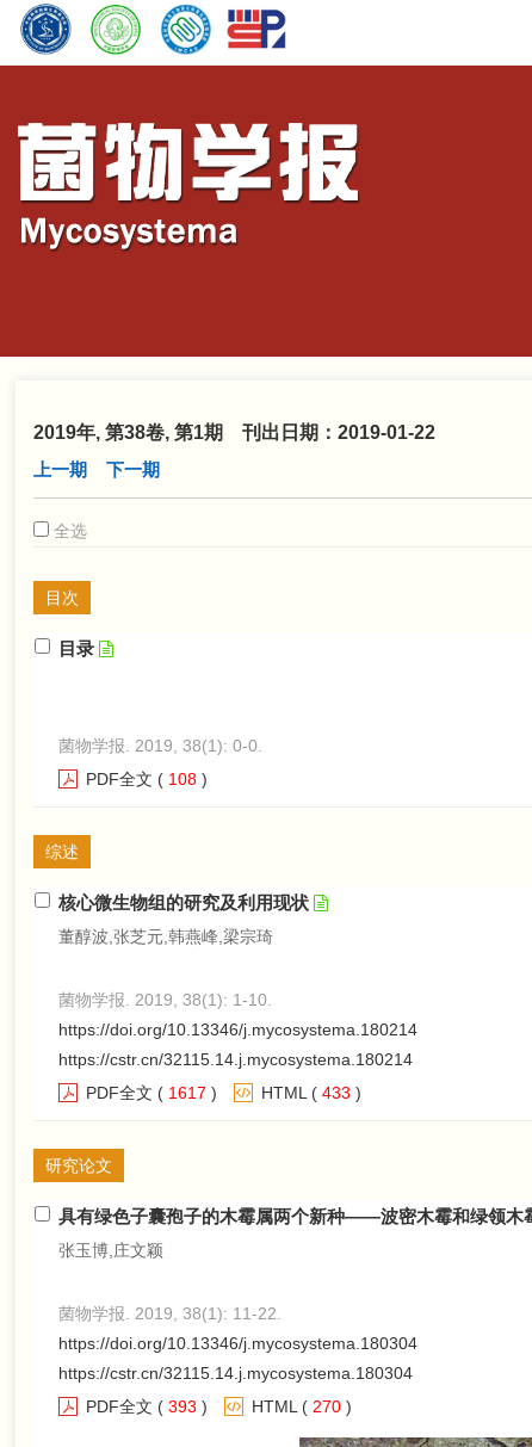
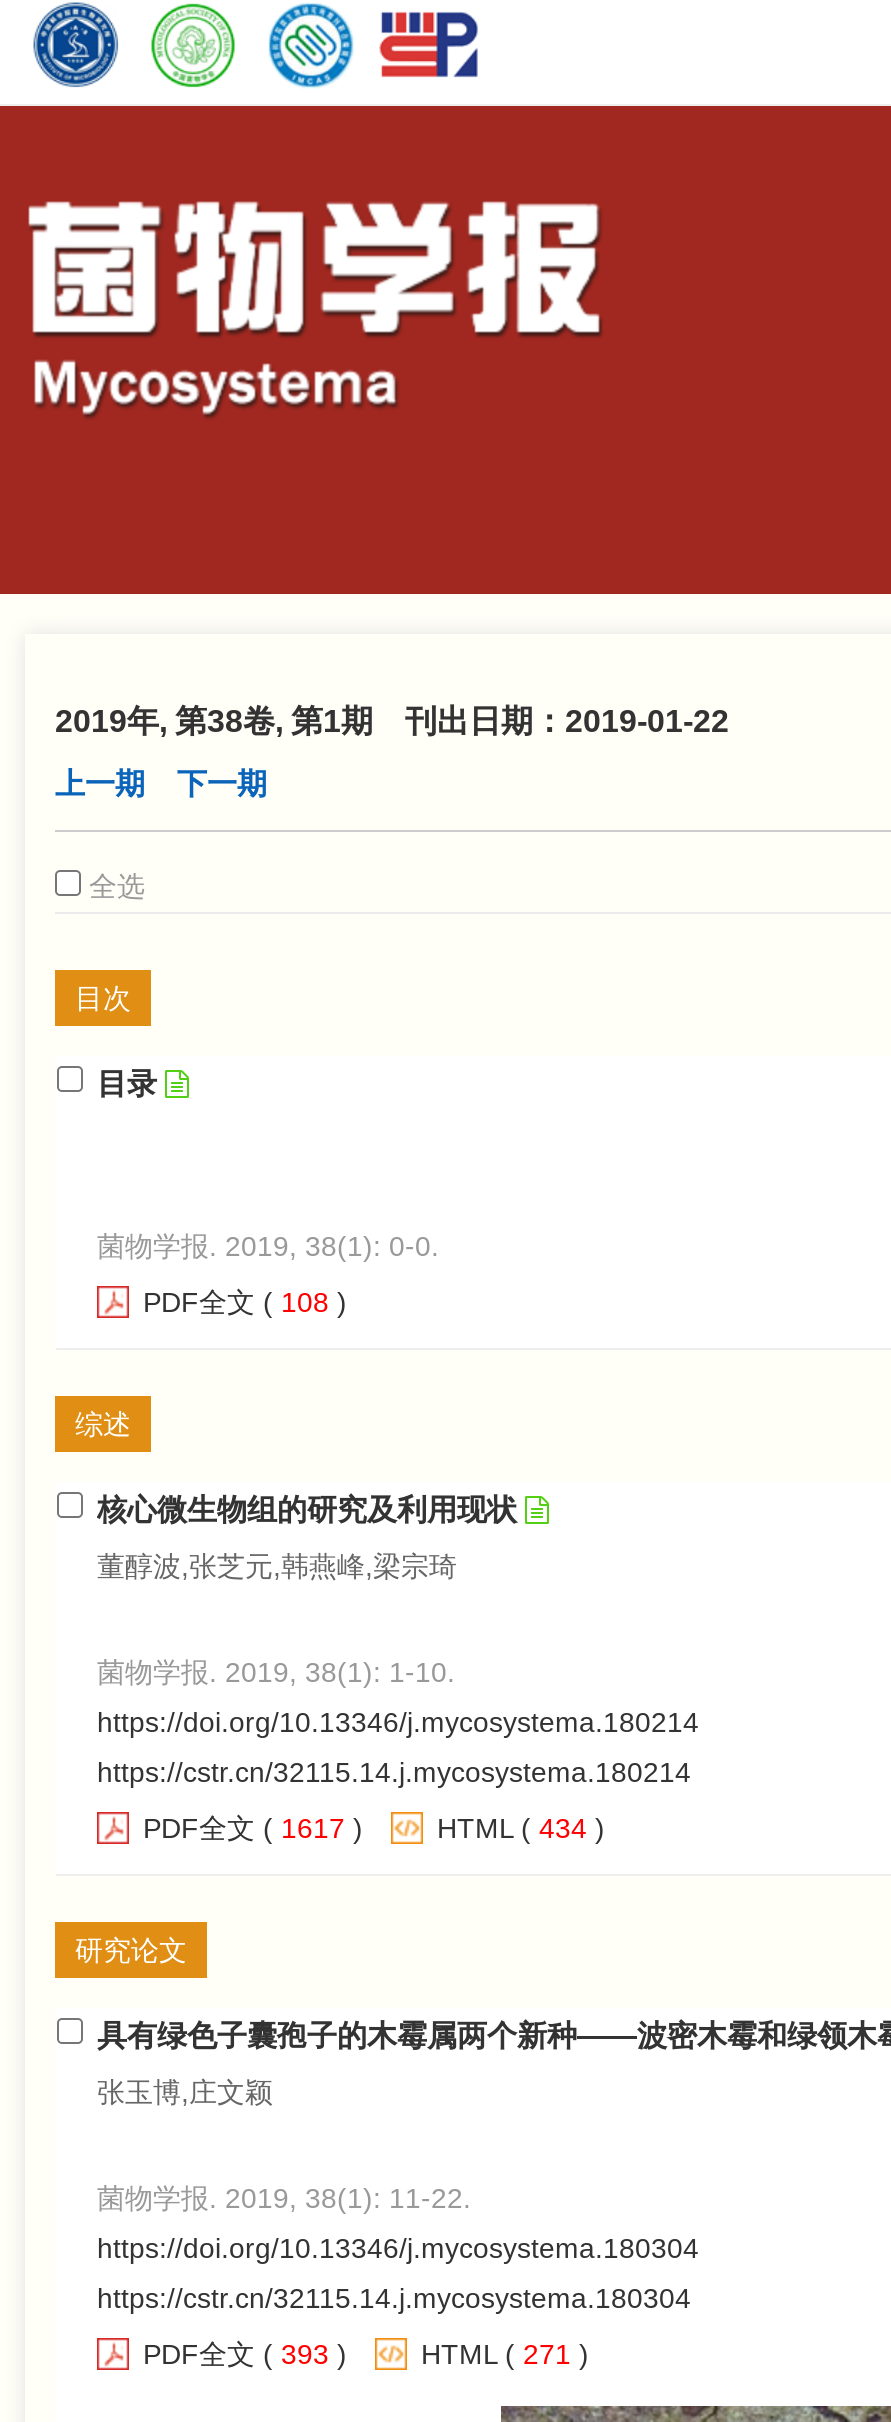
- HTML ( 433)
+ HTML ( 434)

- HTML ( 270)
+ HTML ( 271)
